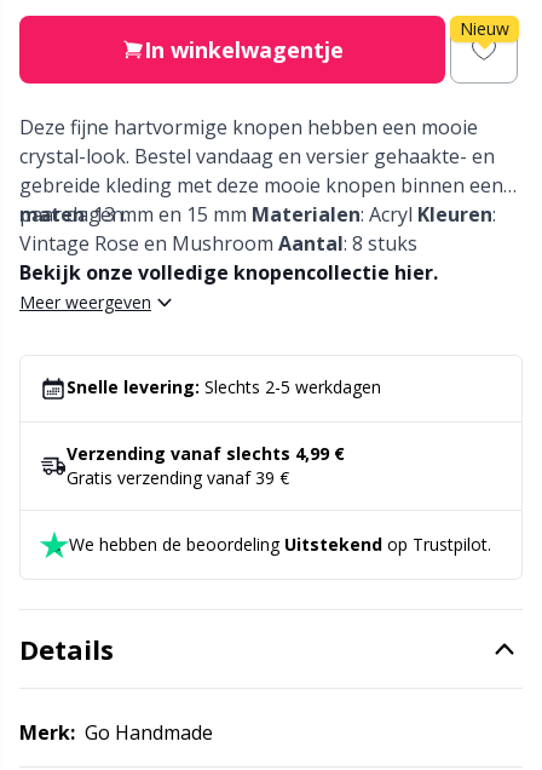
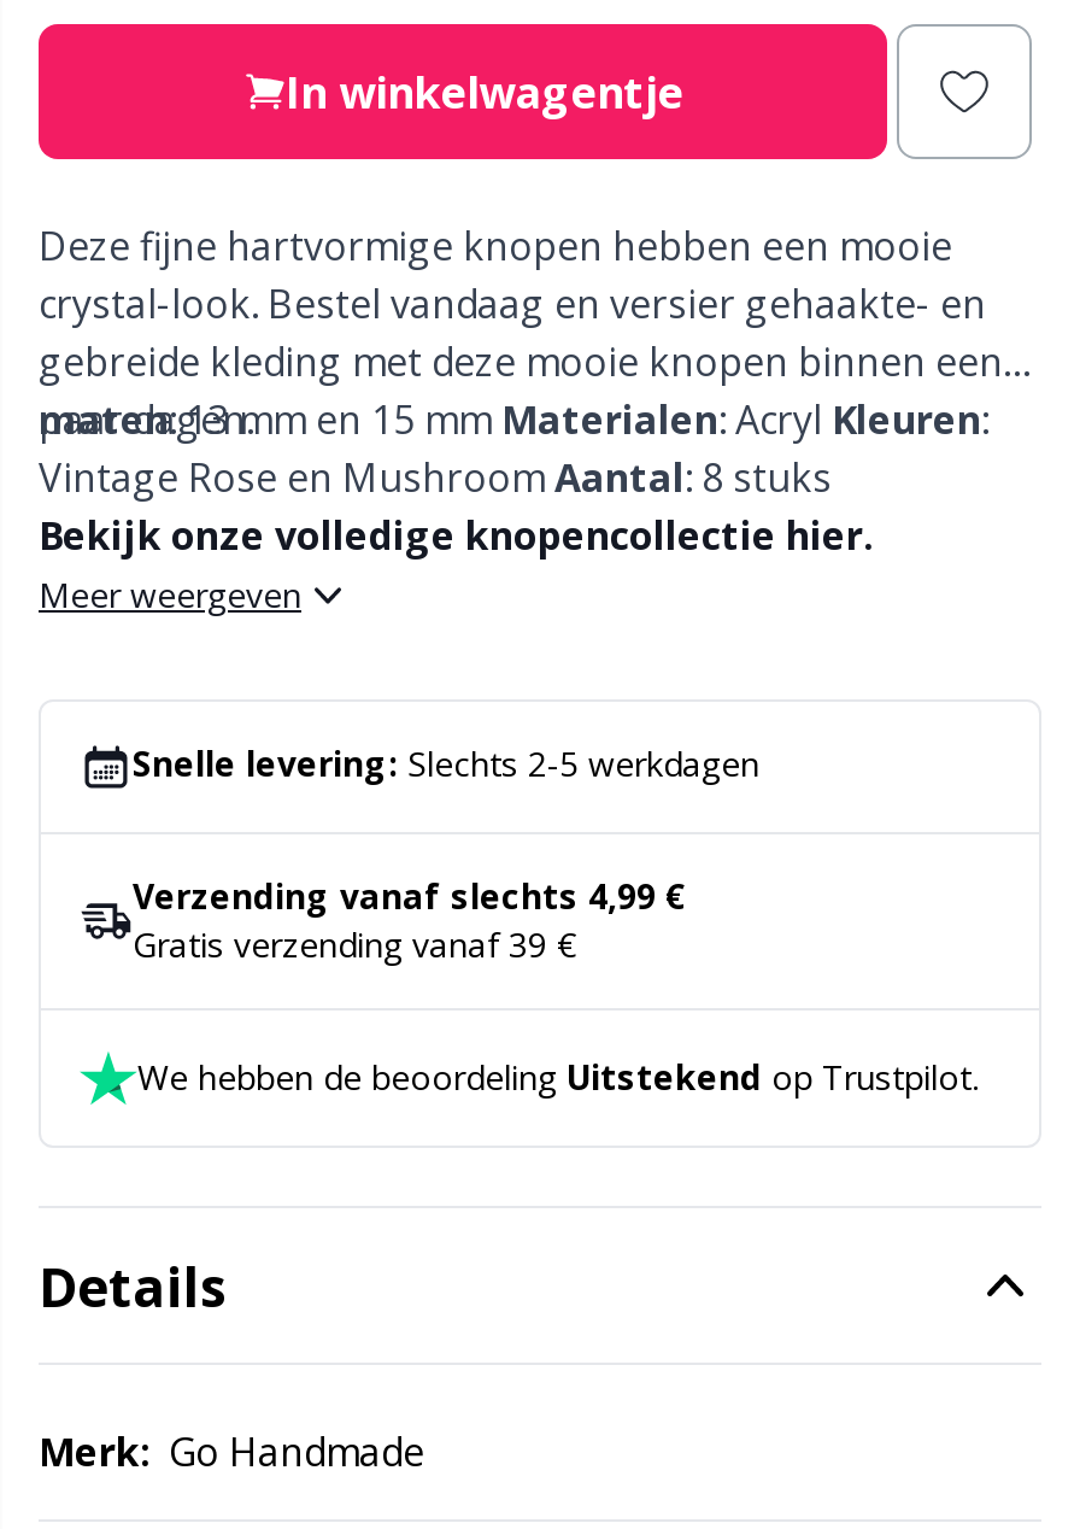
- Nieuw
